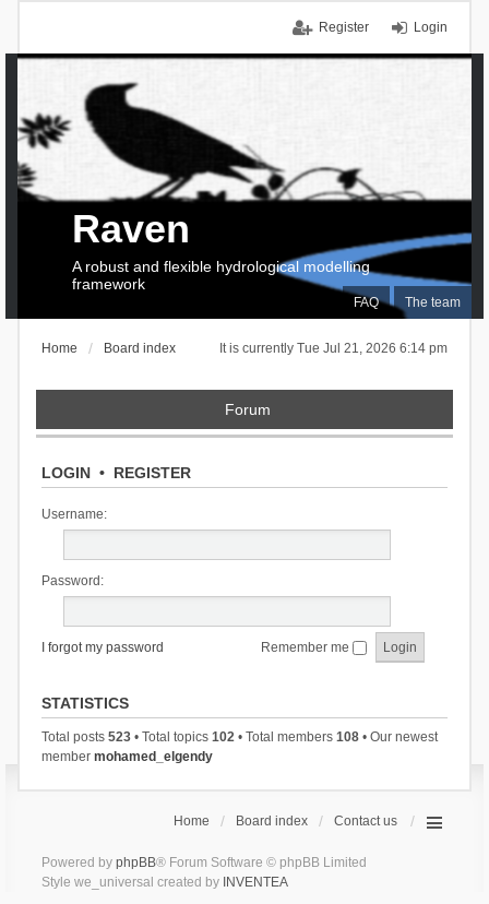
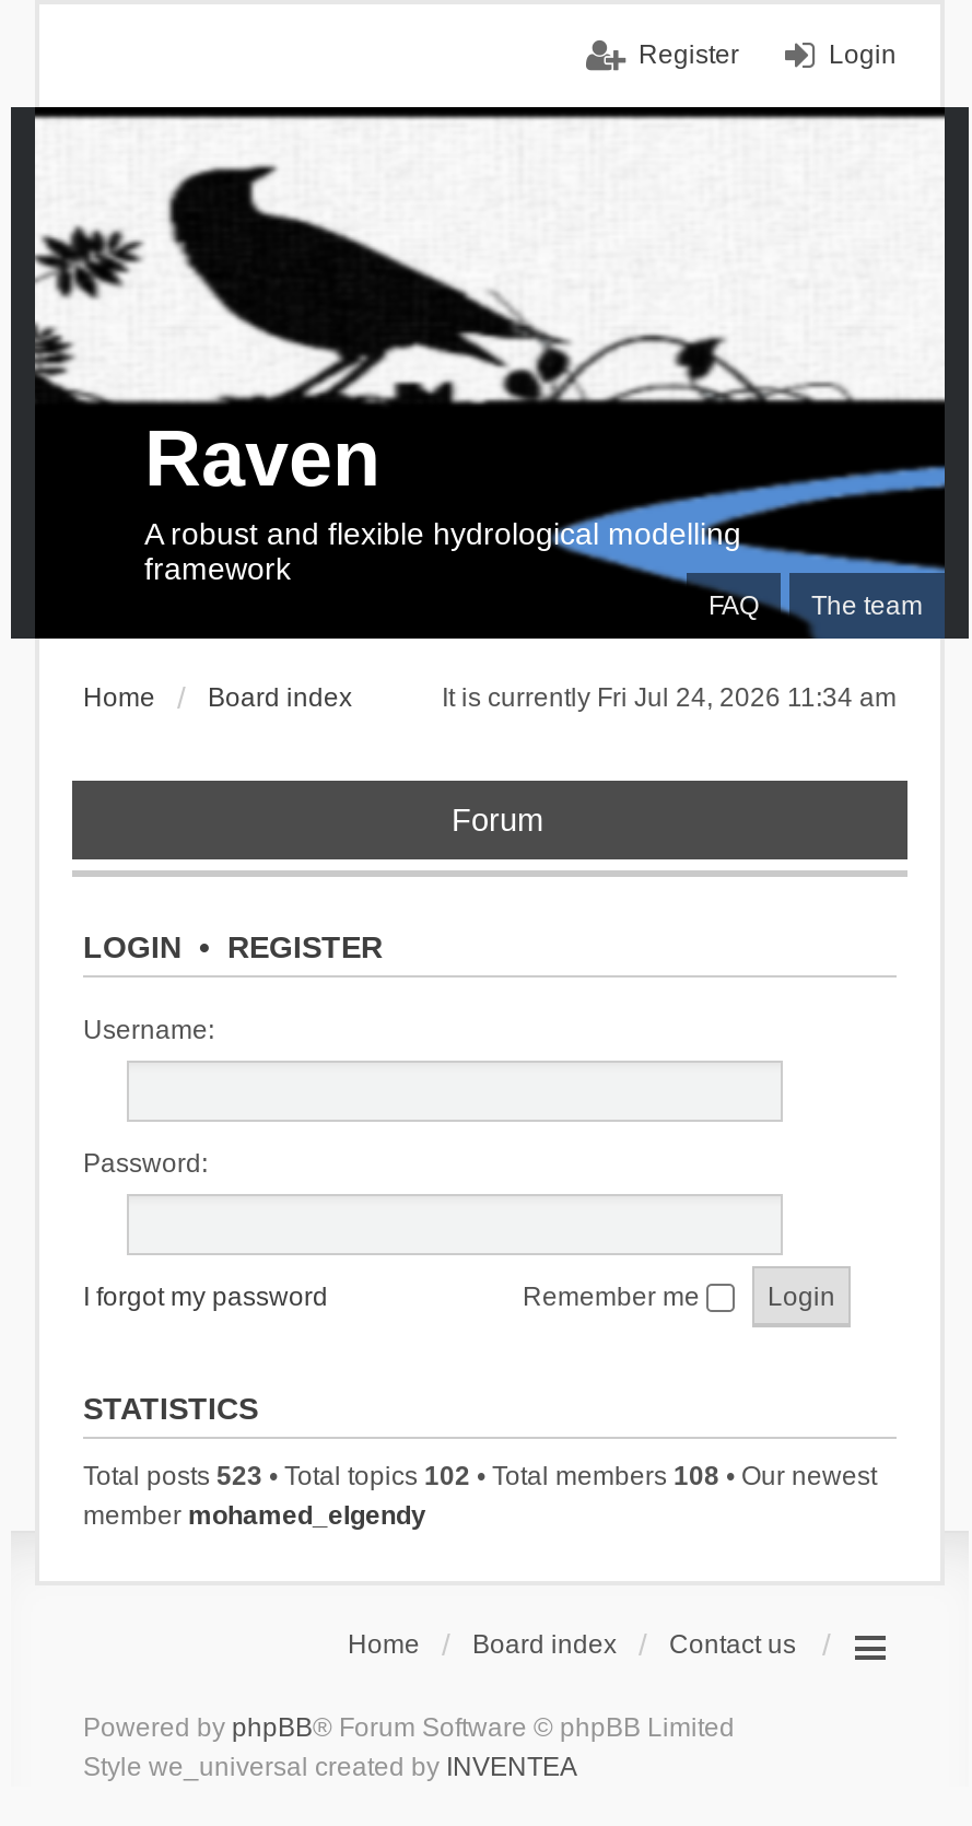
- It is currently Tue Jul 21, 2026 6:14 pm
+ It is currently Fri Jul 24, 2026 11:34 am
